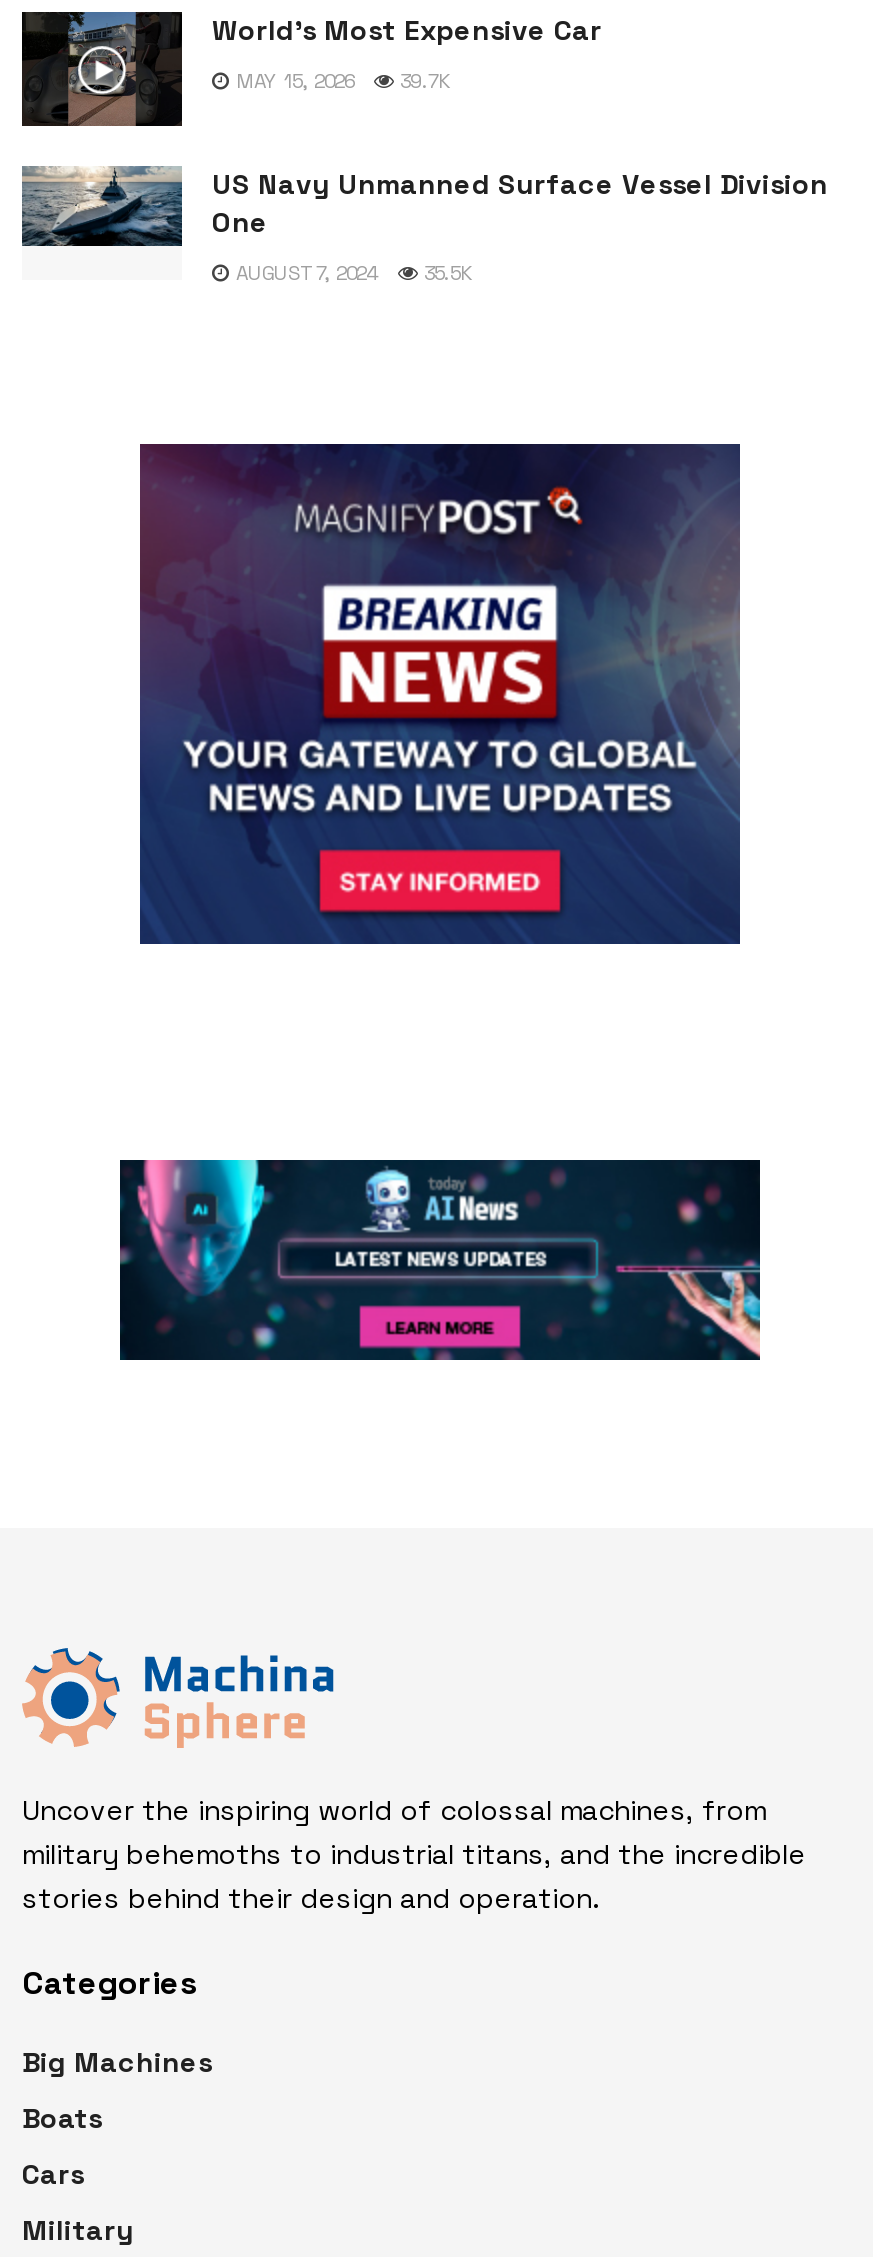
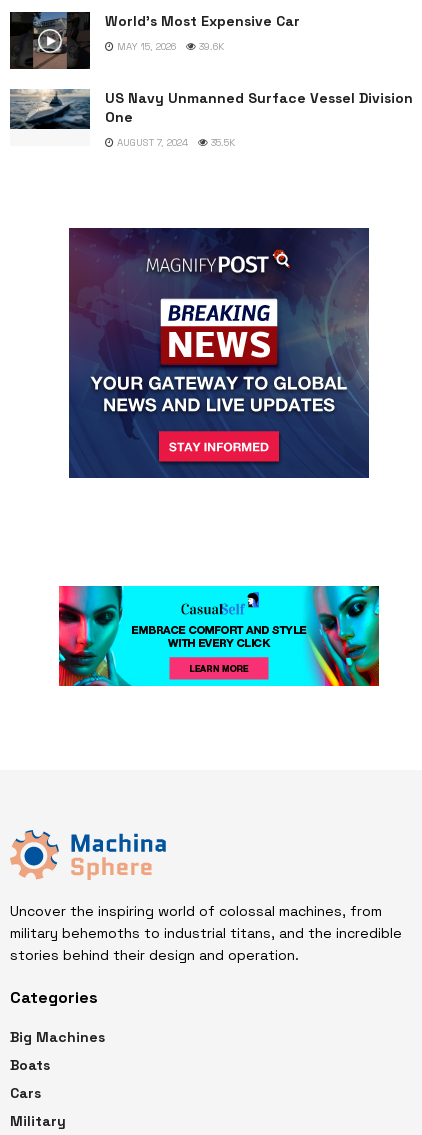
- MAY 15, 2026 39.7K
+ MAY 15, 2026 39.6K

- [image]
+ [image]
